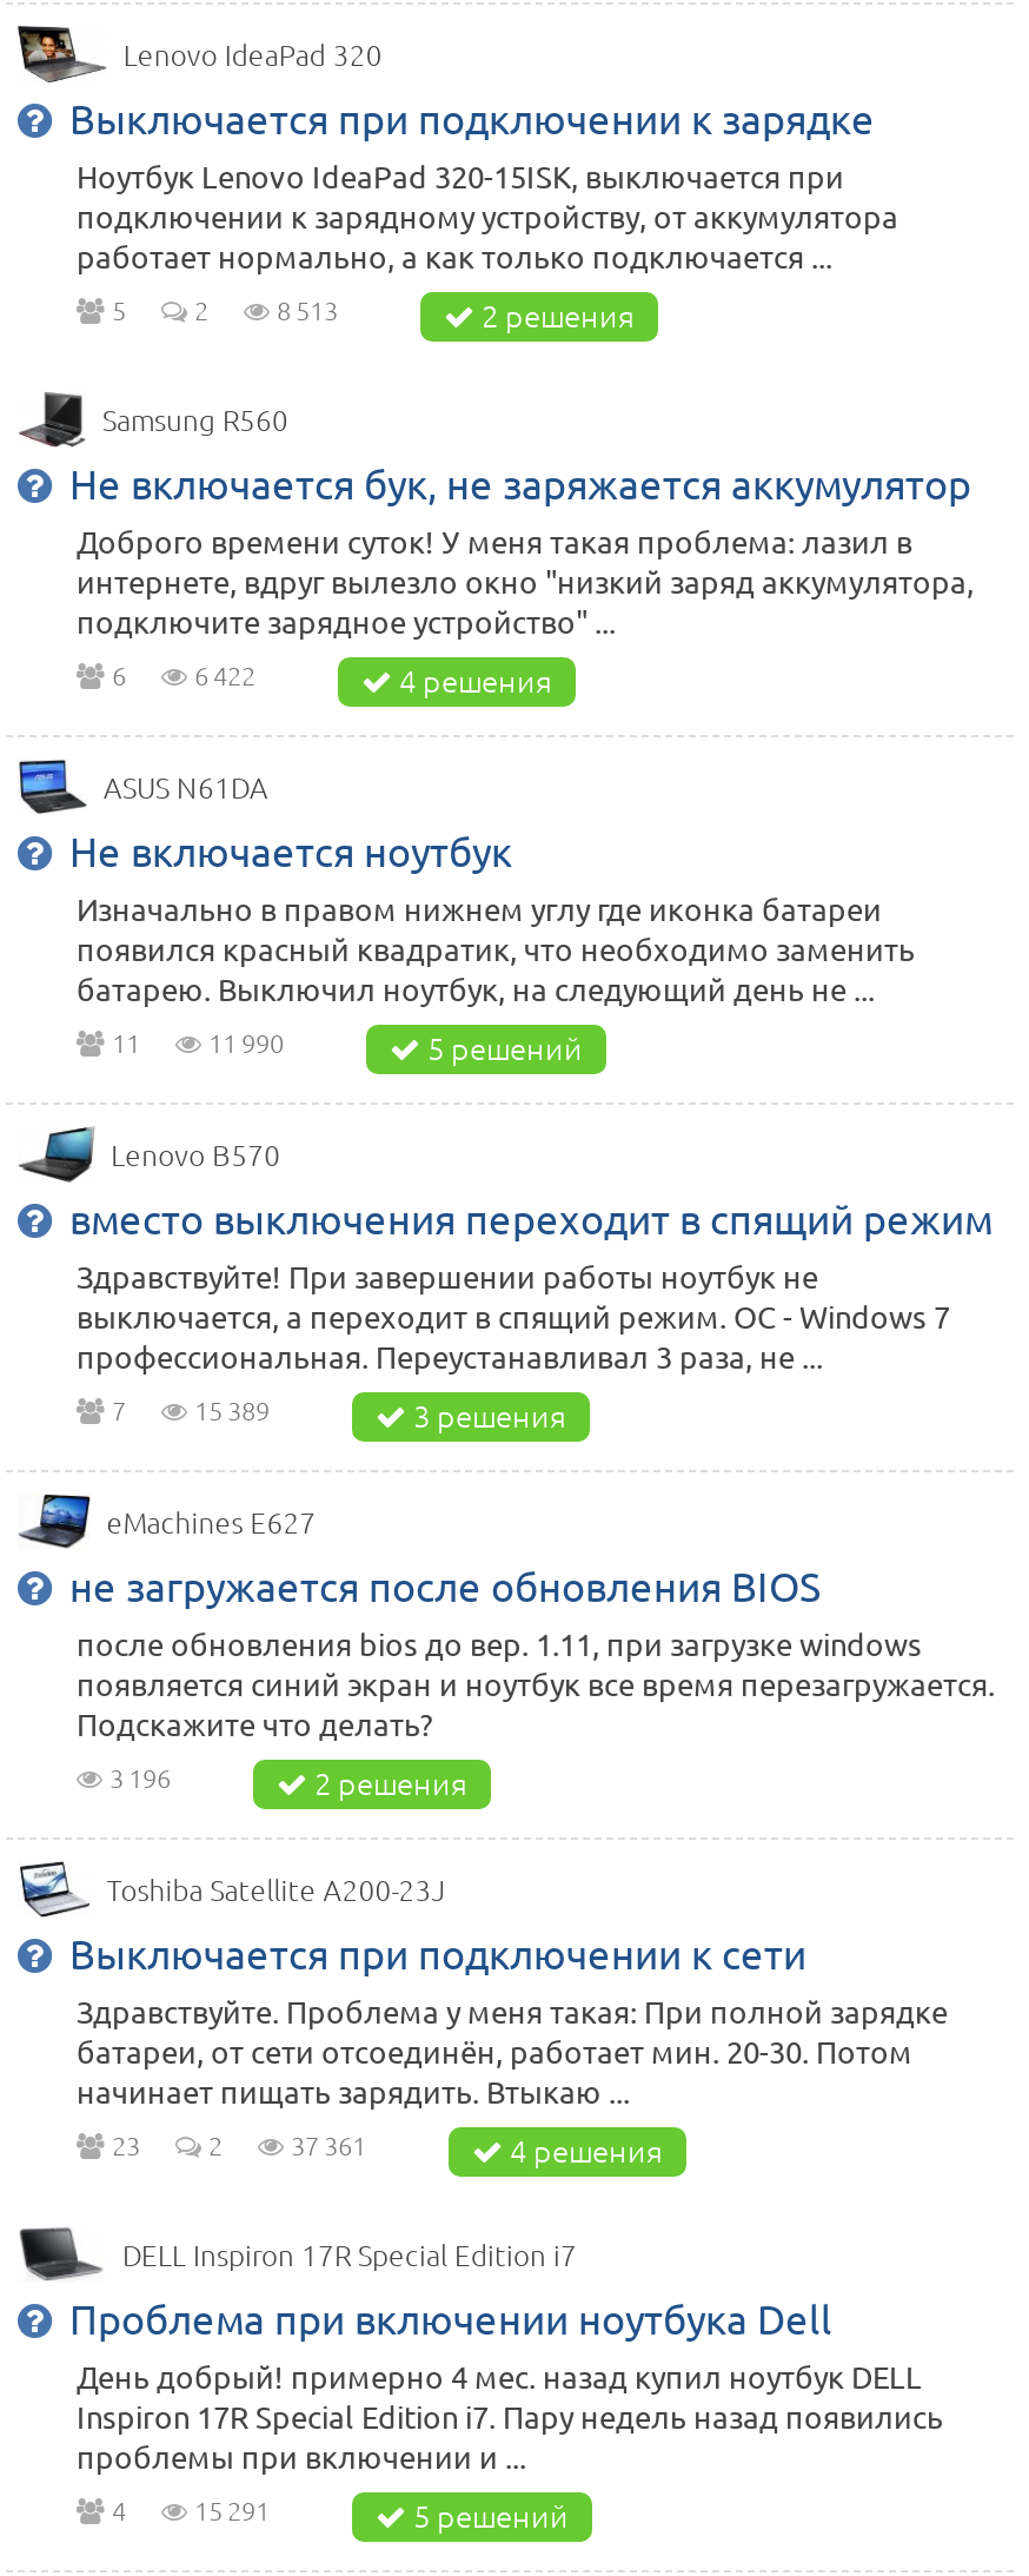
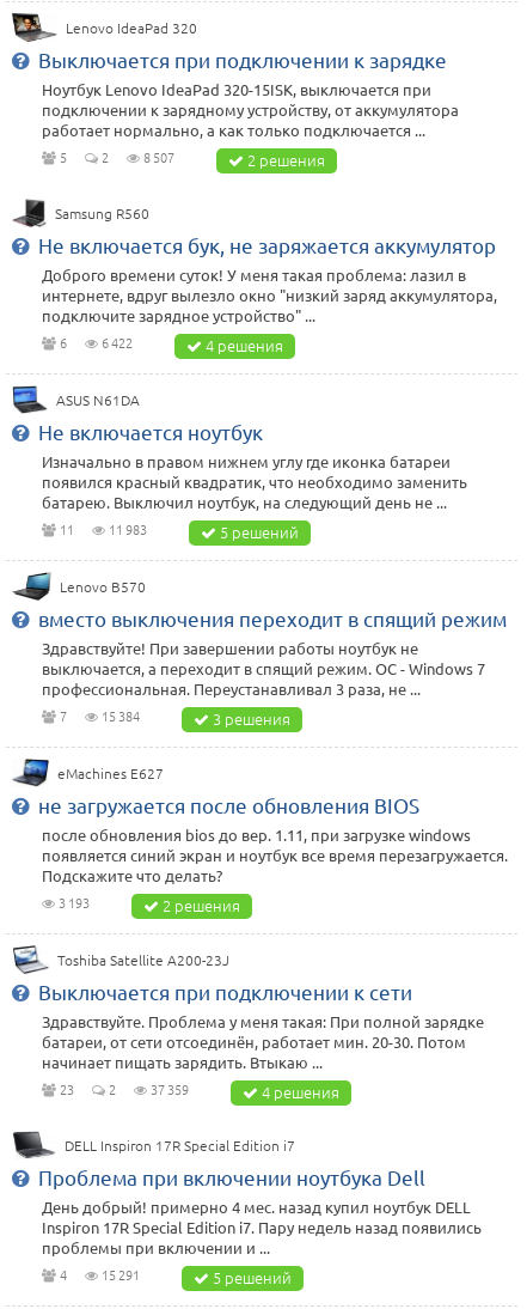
- 5 2 8 513
+ 5 2 8 507

- 11 11 990
+ 11 11 983

- 7 15 389
+ 7 15 384

- 3 196
+ 3 193

- 23 2 37 361
+ 23 2 37 359
